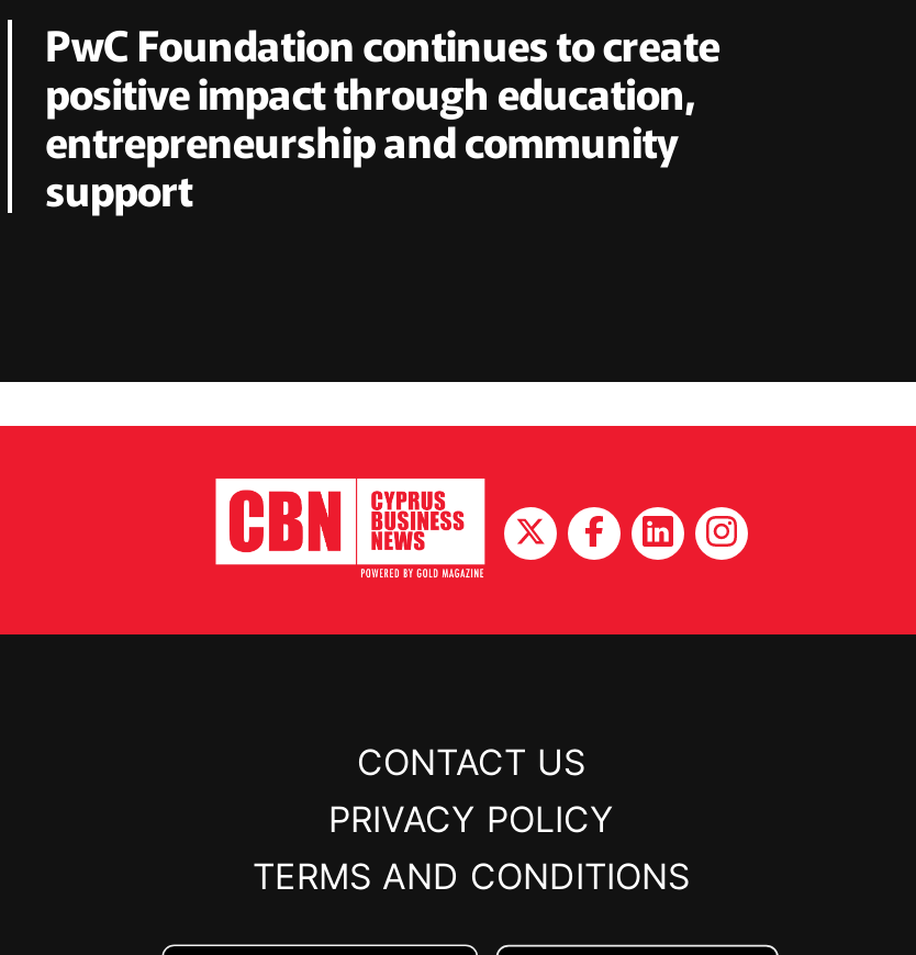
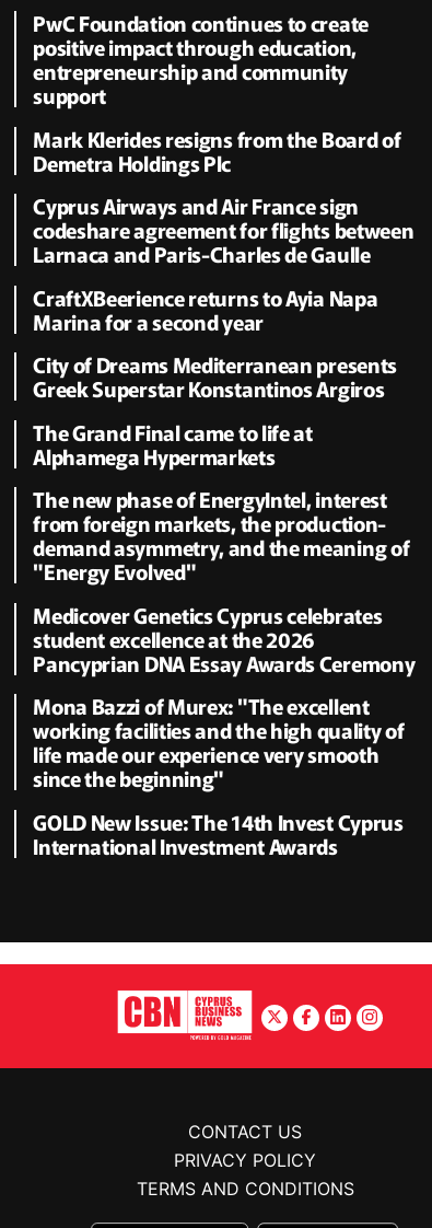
+ Mark Klerides resigns from the Board of
+ Demetra Holdings Plc
+ Cyprus Airways and Air France sign
+ codeshare agreement for flights between
+ Larnaca and Paris-Charles de Gaulle
+ CraftXBeerience returns to Ayia Napa
+ Marina for a second year
+ City of Dreams Mediterranean presents
+ Greek Superstar Konstantinos Argiros
+ The Grand Final came to life at
+ Alphamega Hypermarkets
+ The new phase of EnergyIntel, interest
+ from foreign markets, the production-
+ demand asymmetry, and the meaning of
+ "Energy Evolved"
+ Medicover Genetics Cyprus celebrates
+ student excellence at the 2026
+ Pancyprian DNA Essay Awards Ceremony
+ Mona Bazzi of Murex: "The excellent
+ working facilities and the high quality of
+ life made our experience very smooth
+ since the beginning"
+ GOLD New Issue: The 14th Invest Cyprus
+ International Investment Awards
